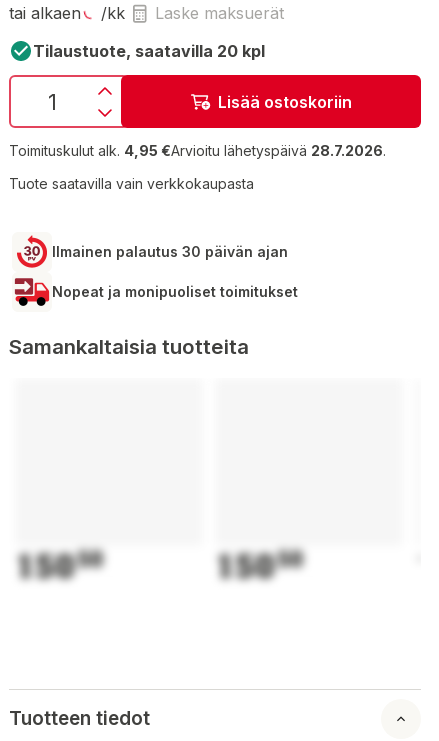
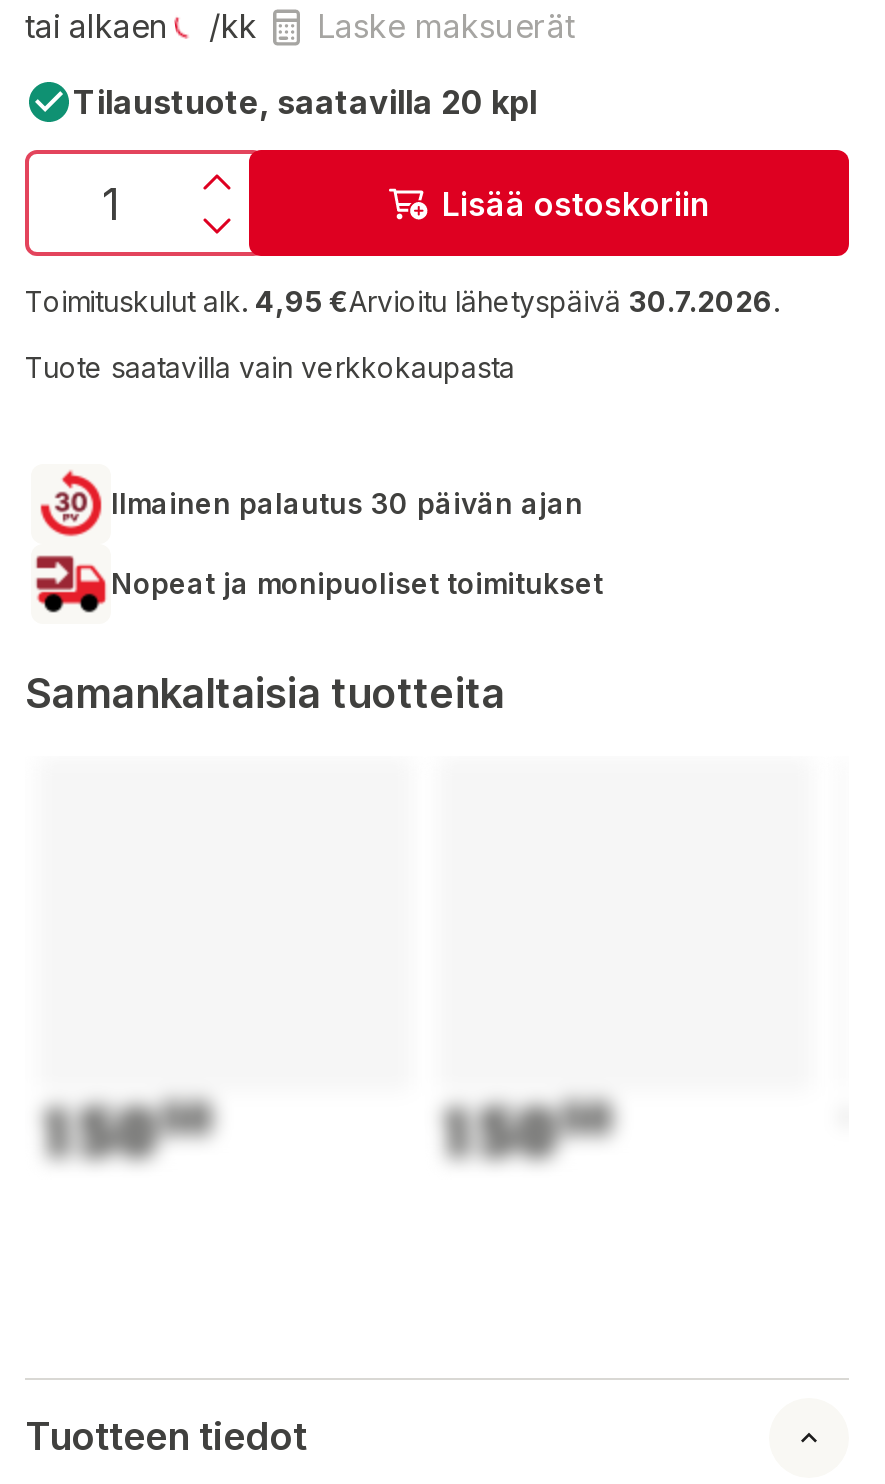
- Toimituskulut alk. 4,95 €Arvioitu lähetyspäivä 28.7.2026.
+ Toimituskulut alk. 4,95 €Arvioitu lähetyspäivä 30.7.2026.
